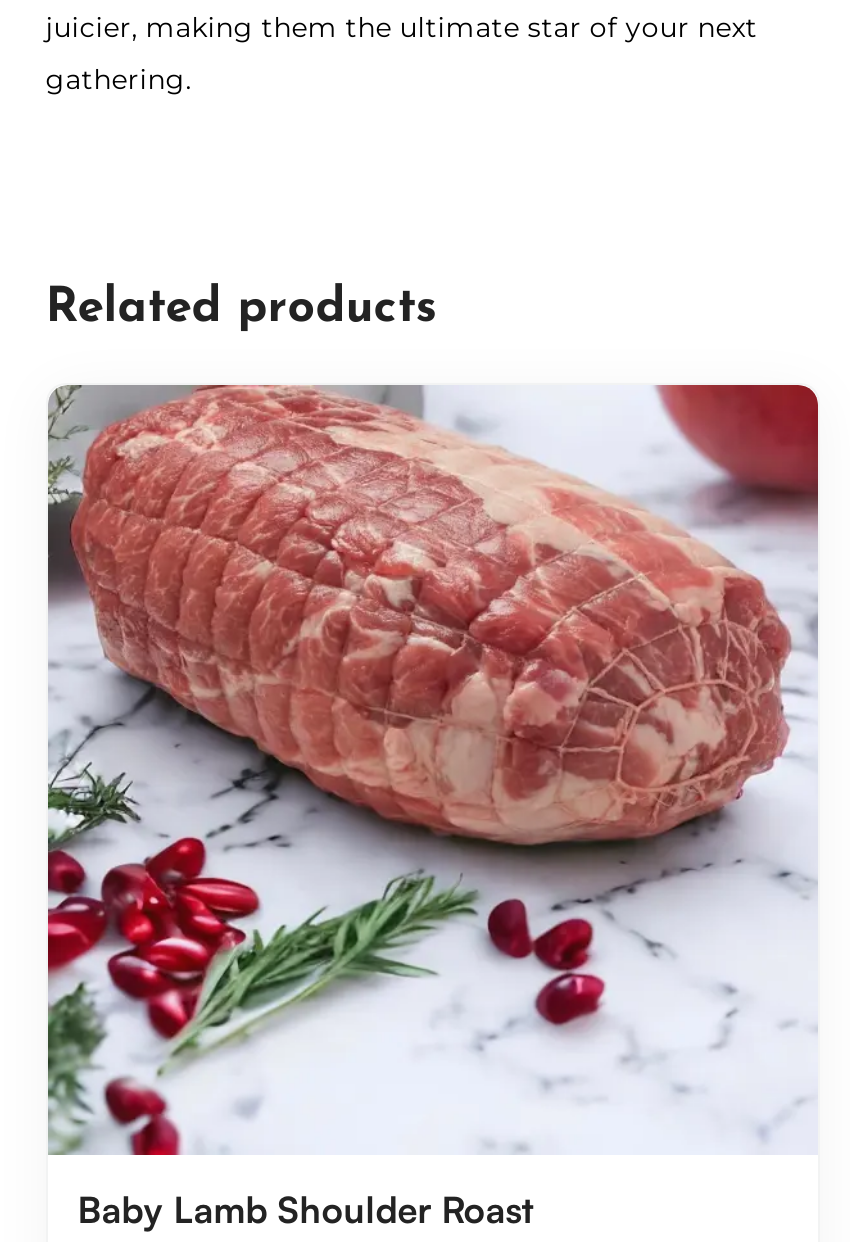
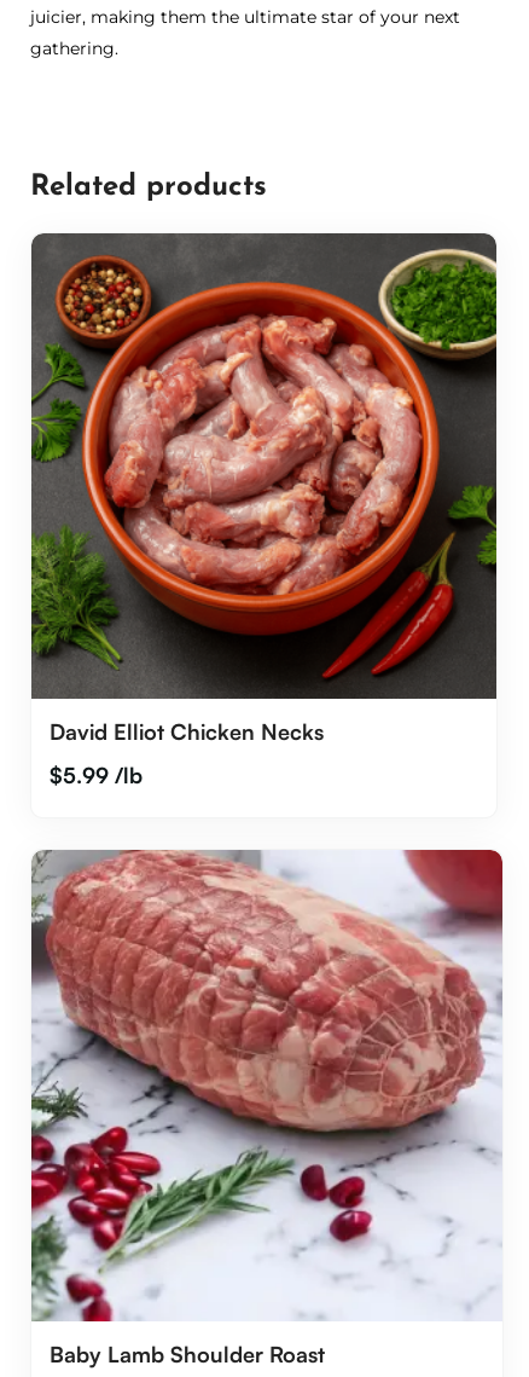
+ [image]
+ David Elliot Chicken Necks
+ $5.99 /lb

moved down: [image]
